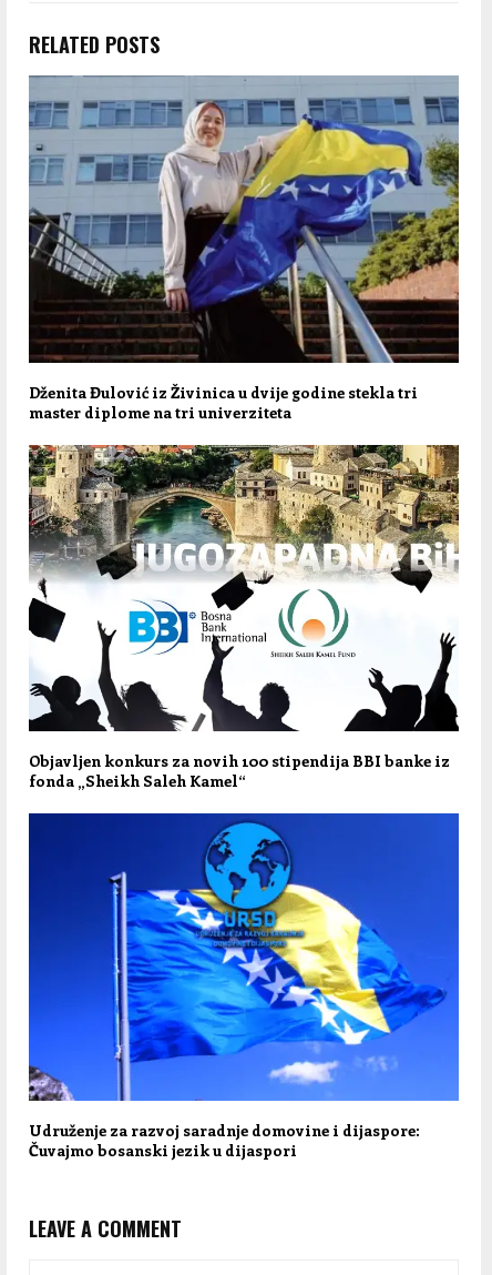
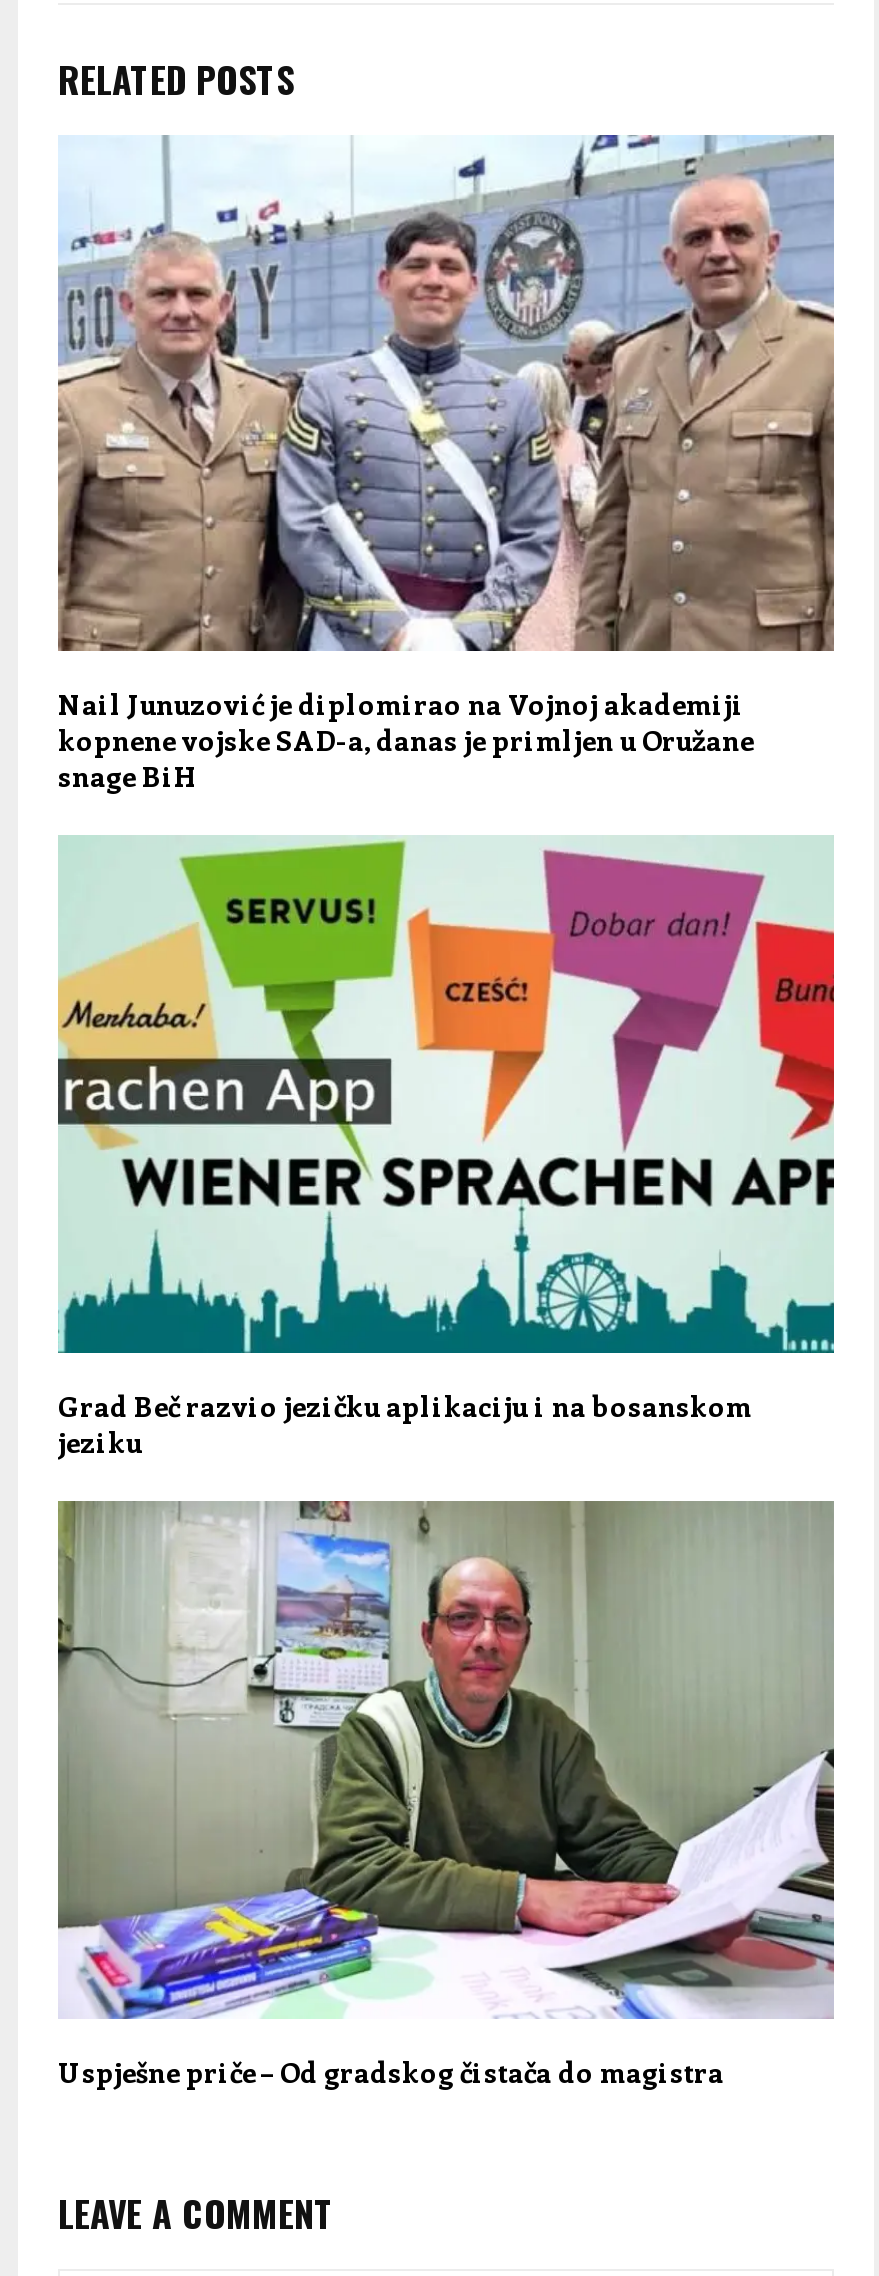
- [image]
- Dženita Đulović iz Živinica u dvije godine stekla tri
- master diplome na tri univerziteta
+ [image]
+ Nail Junuzović je diplomirao na Vojnoj akademiji
+ kopnene vojske SAD-a, danas je primljen u Oružane
+ snage BiH

- [image]
- Objavljen konkurs za novih 100 stipendija BBI banke iz
- fonda „Sheikh Saleh Kamel“
+ [image]
+ Grad Beč razvio jezičku aplikaciju i na bosanskom
+ jeziku

- [image]
- Udruženje za razvoj saradnje domovine i dijaspore:
- Čuvajmo bosanski jezik u dijaspori
+ [image]
+ Uspješne priče – Od gradskog čistača do magistra
